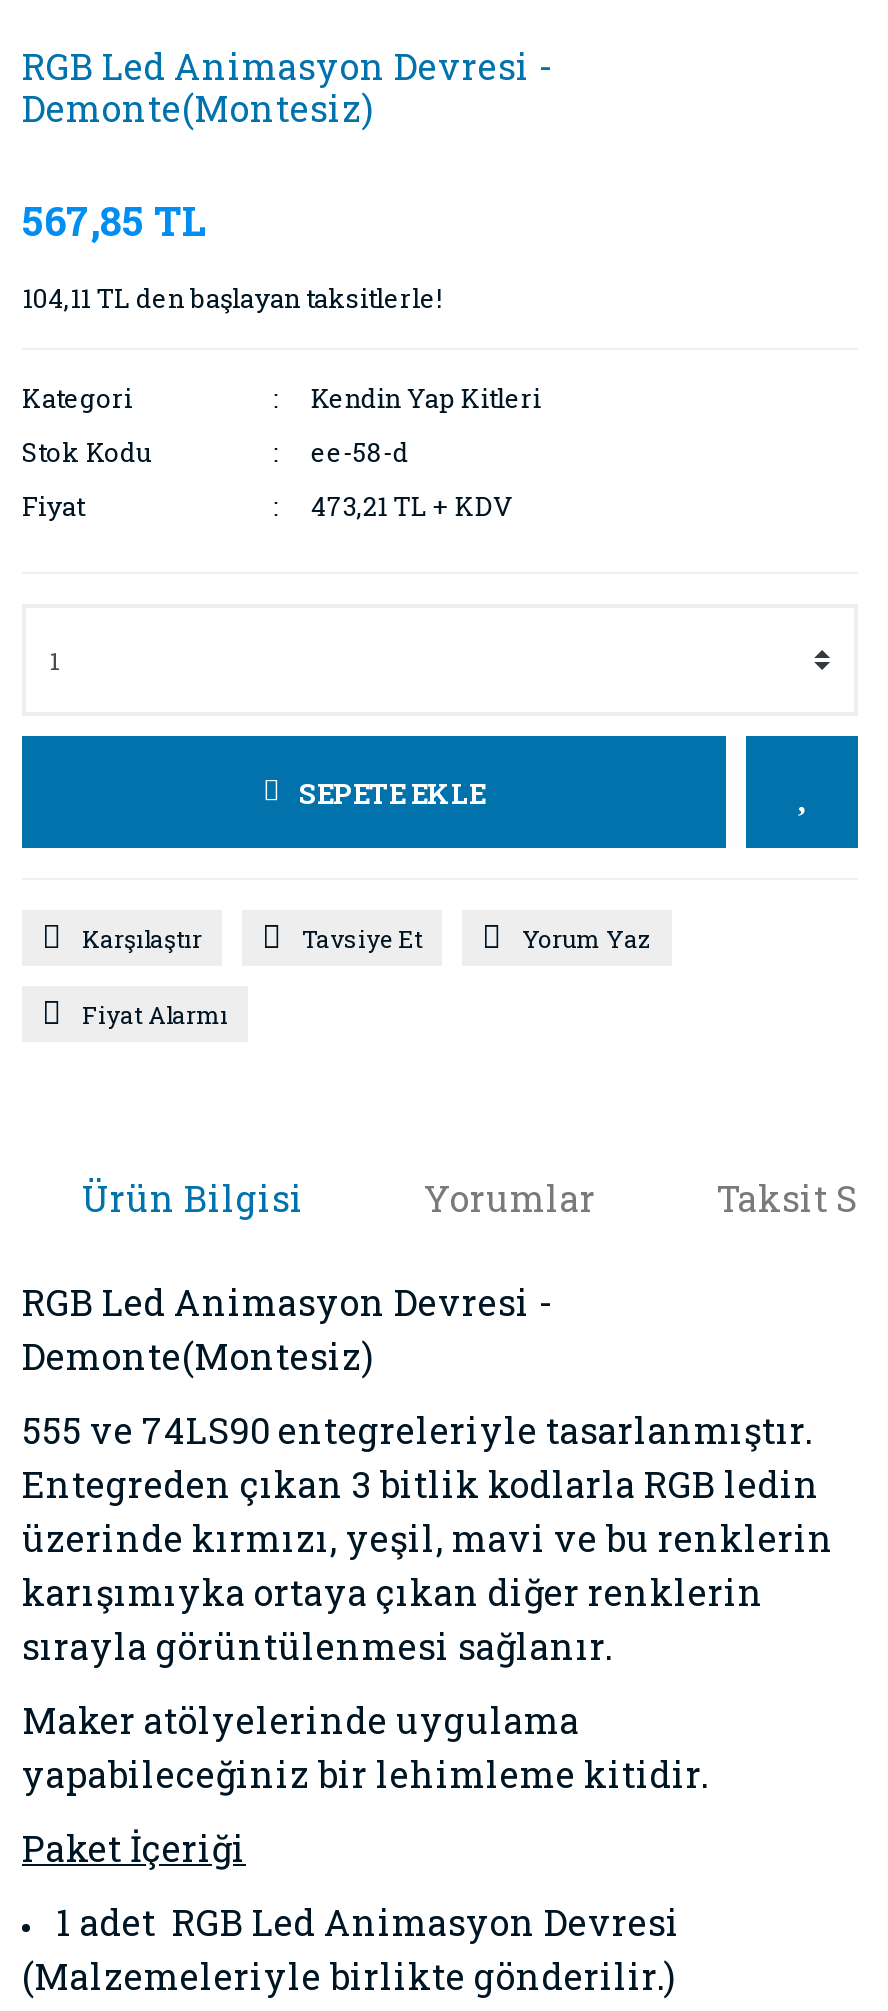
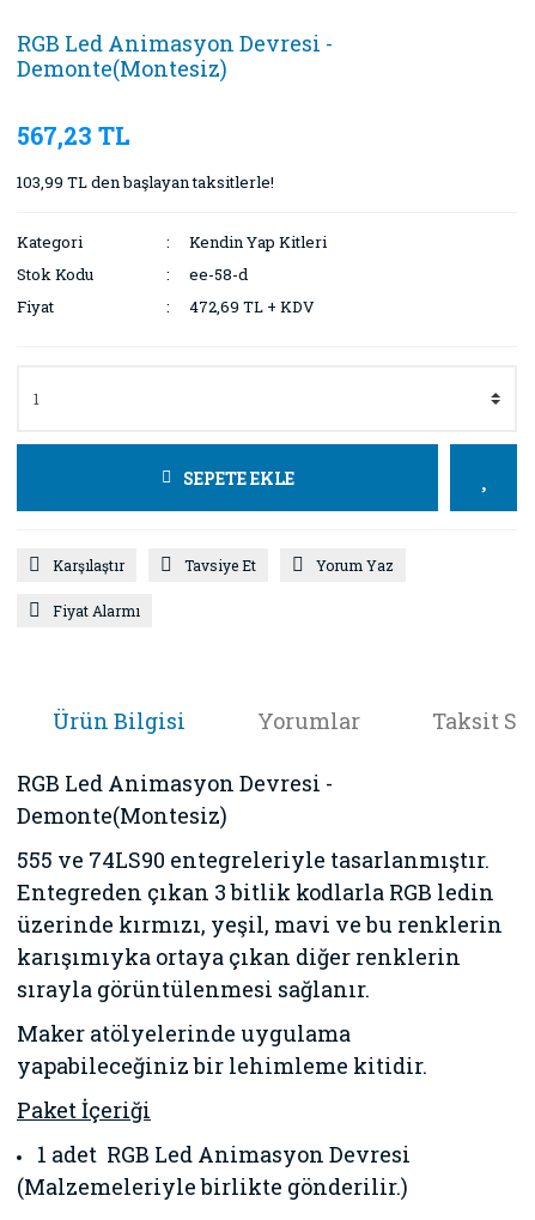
- 567,85 TL
+ 567,23 TL

- 104,11 TL den başlayan taksitlerle!
+ 103,99 TL den başlayan taksitlerle!

- 473,21 TL + KDV
+ 472,69 TL + KDV
